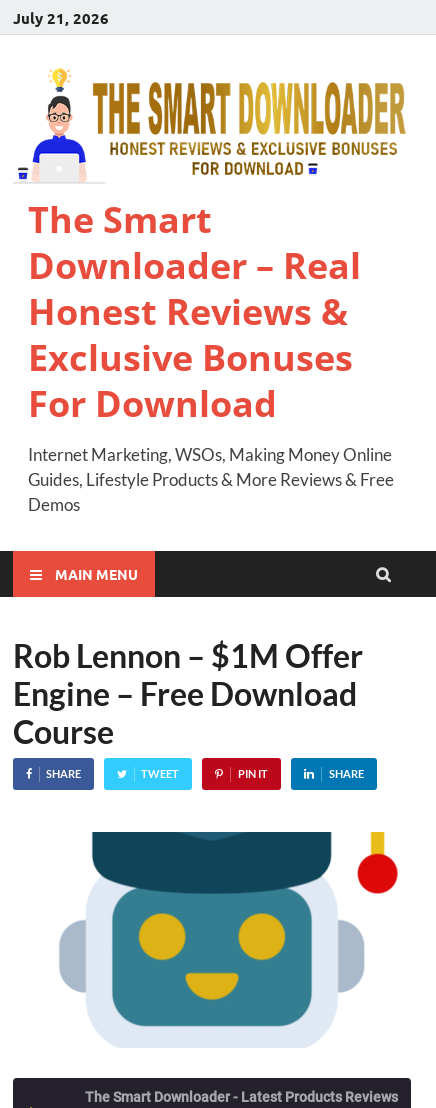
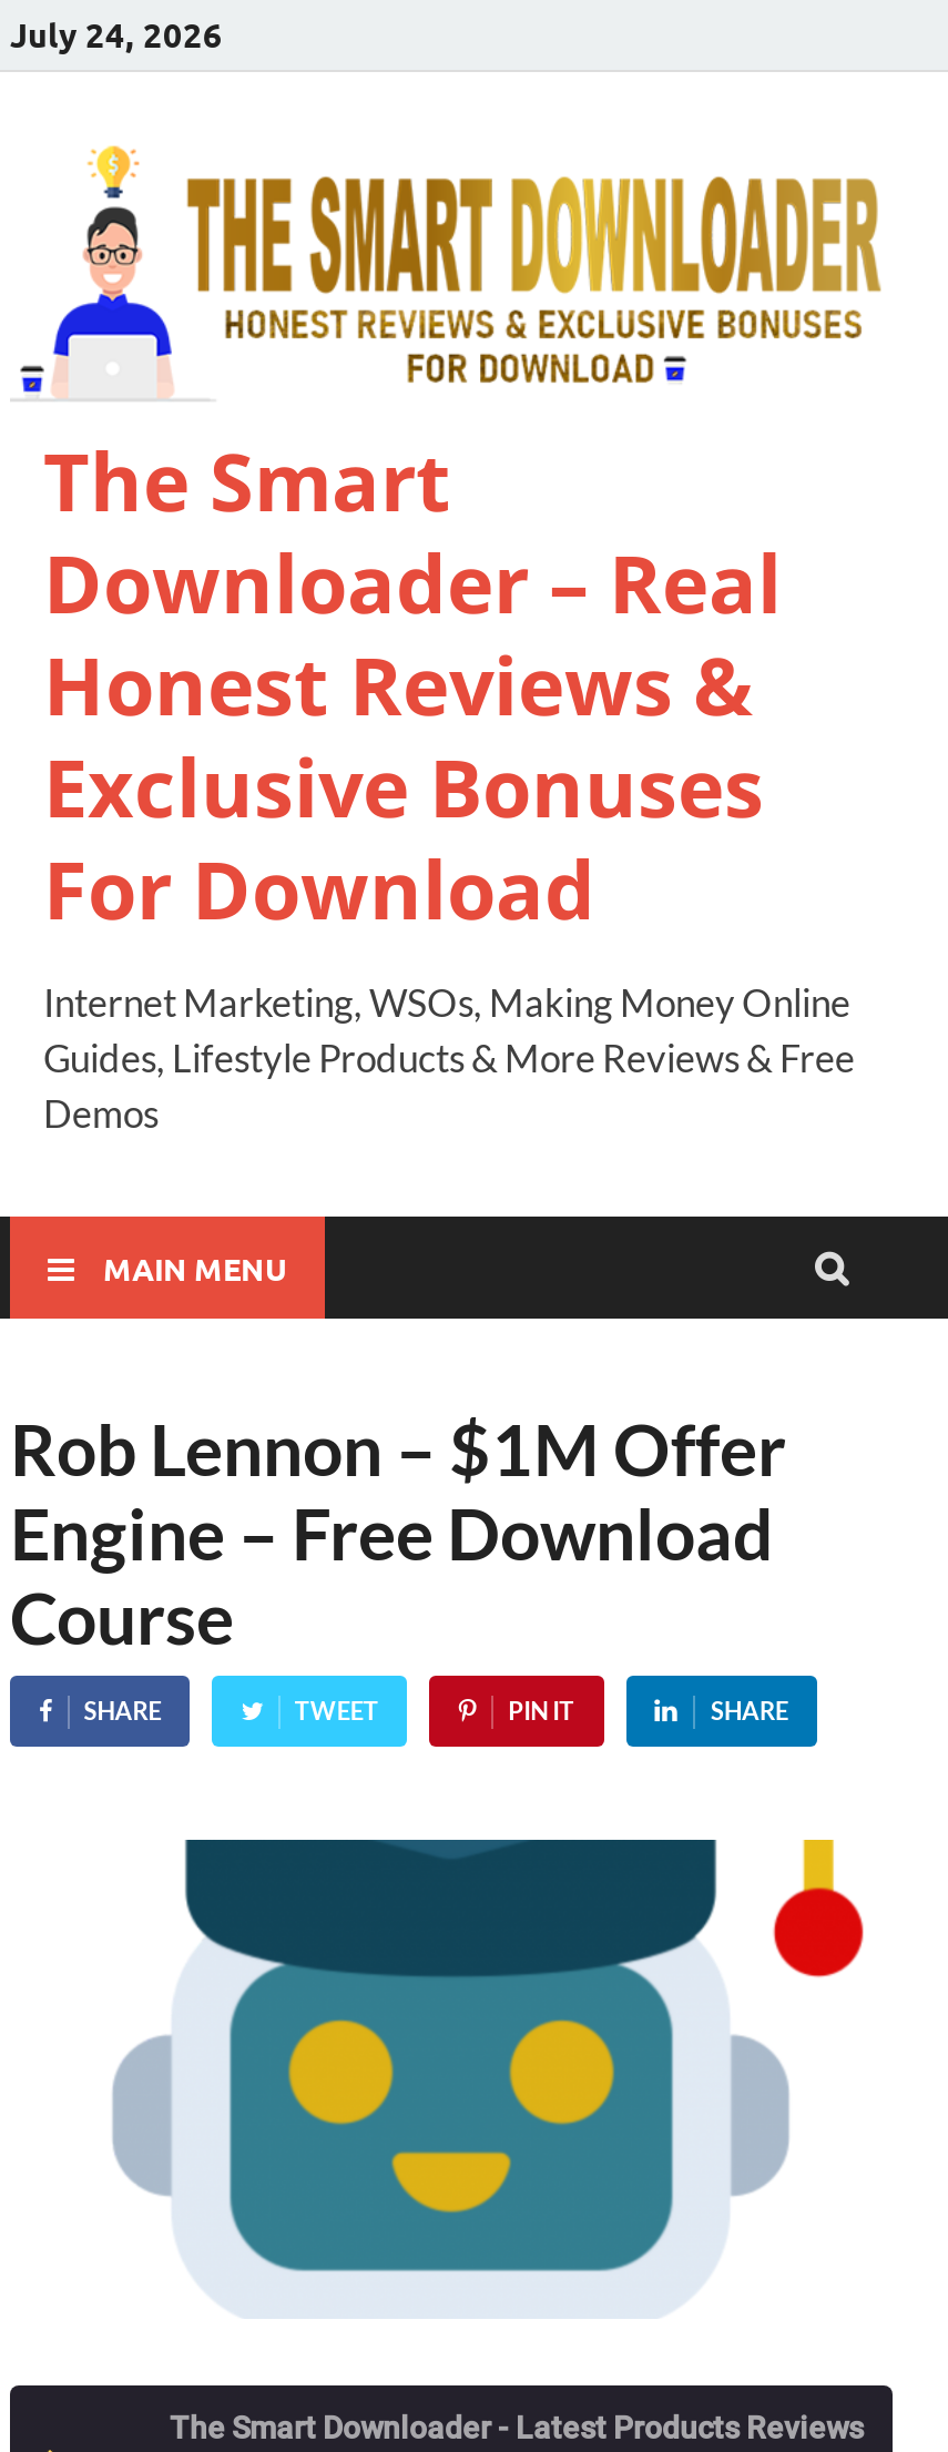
- July 21, 2026
+ July 24, 2026
